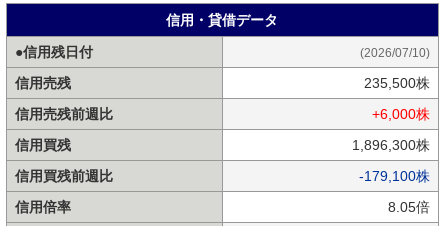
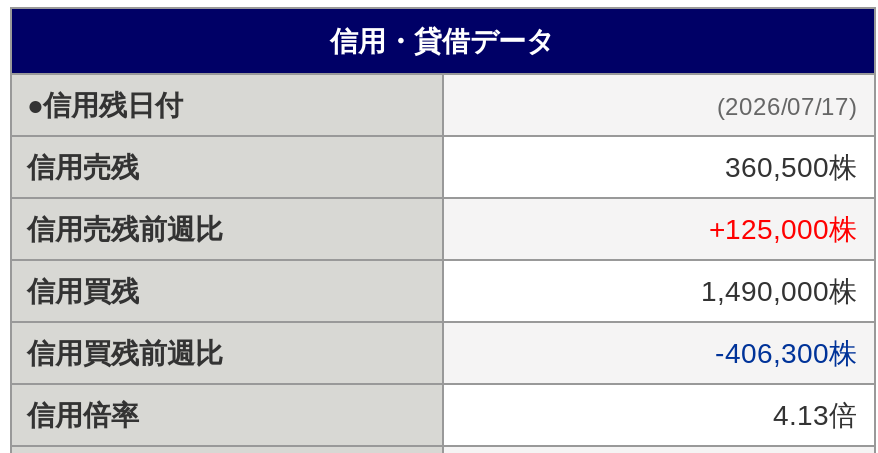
- (2026/07/10)
+ (2026/07/17)

- 235,500株
+ 360,500株

- +6,000株
+ +125,000株

- 1,896,300株
+ 1,490,000株

- -179,100株
+ -406,300株

- 8.05倍
+ 4.13倍
